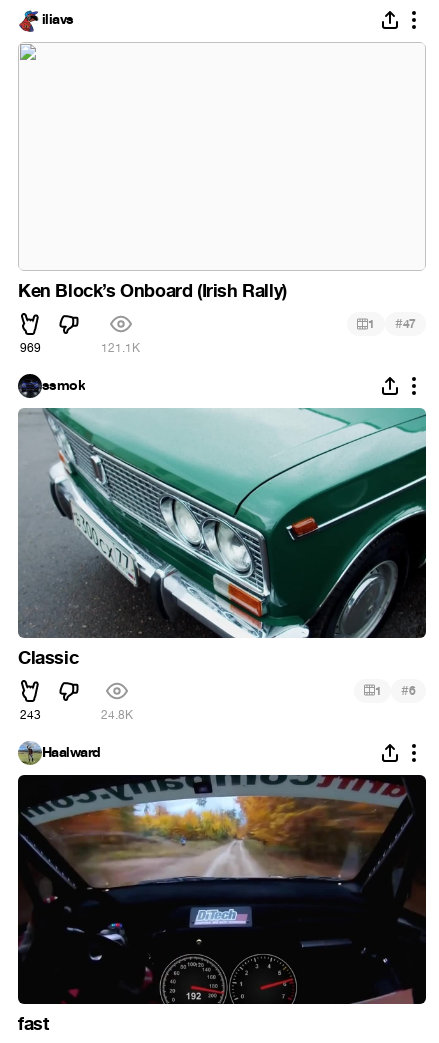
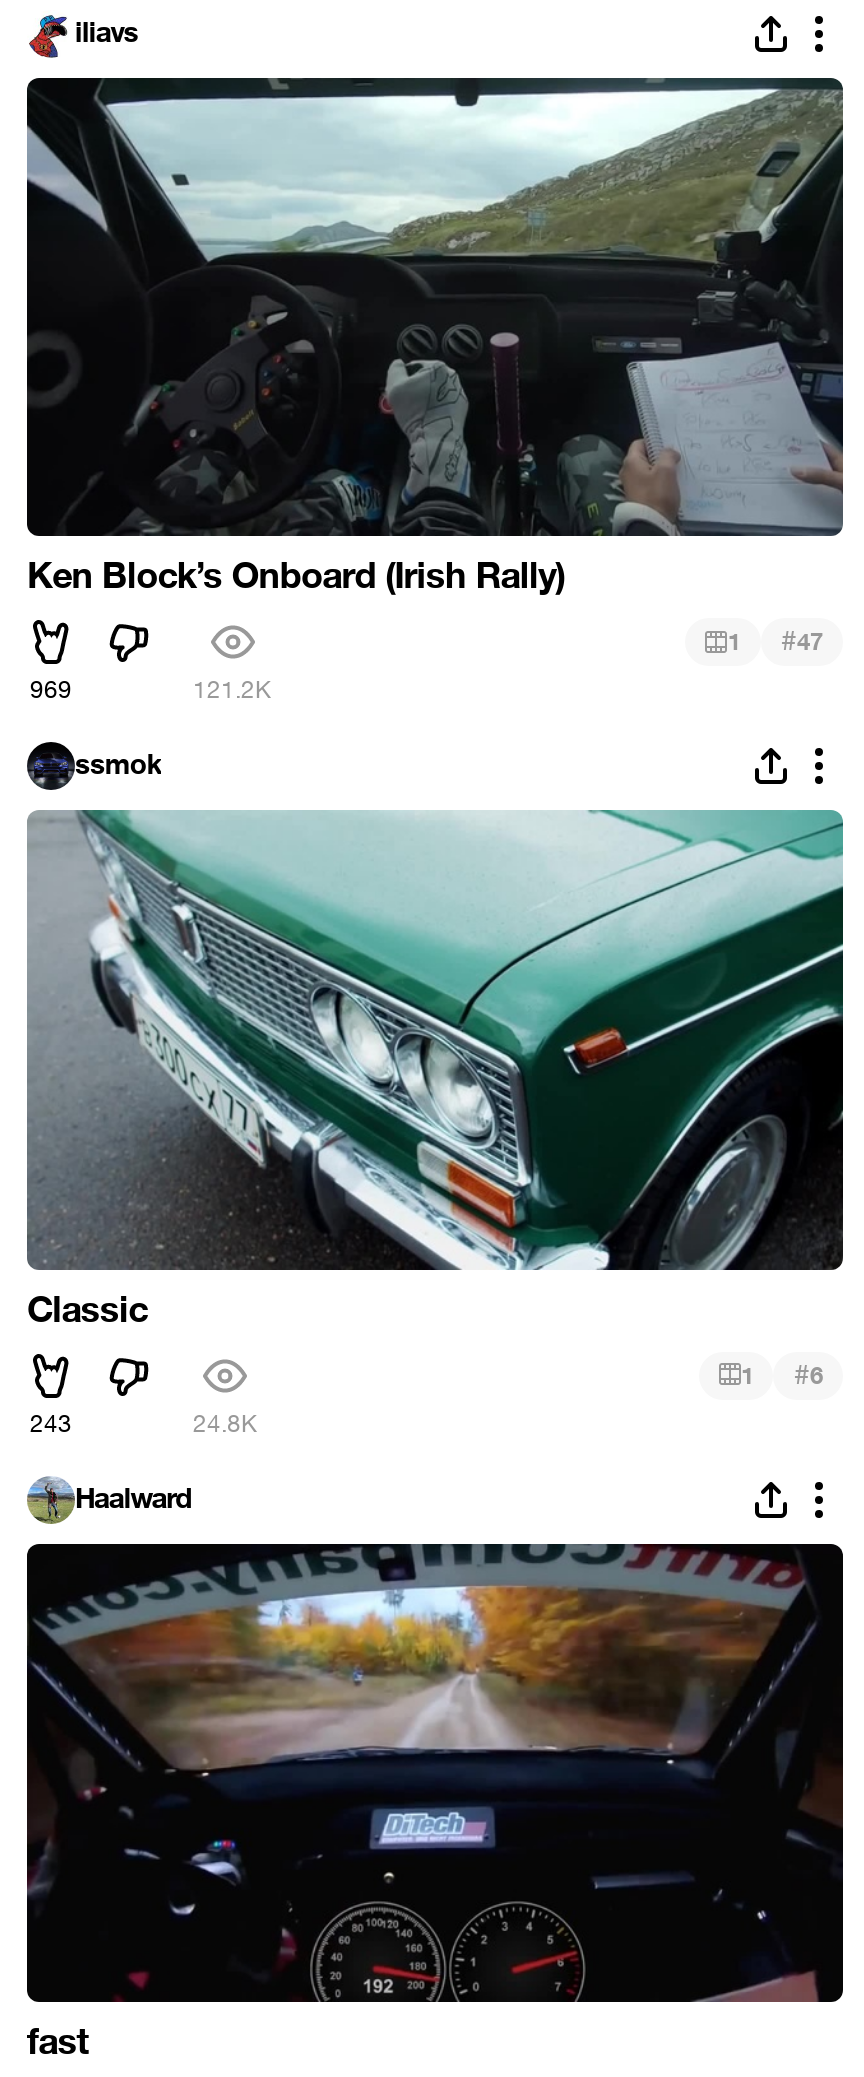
+ [image]

- 121.1K
+ 121.2K
